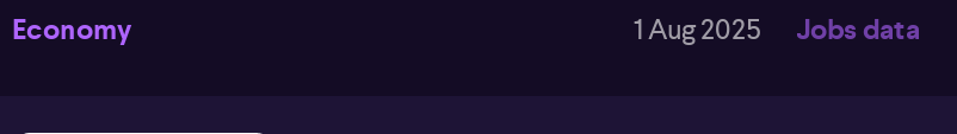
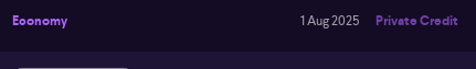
- Jobs data
+ Private Credit
